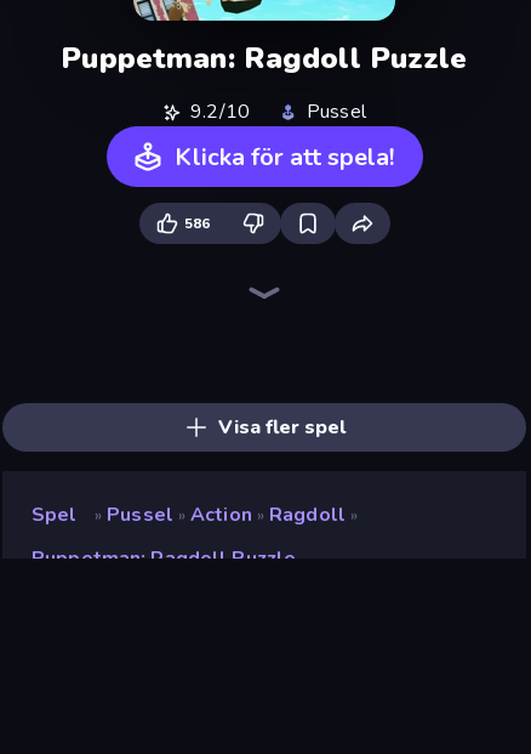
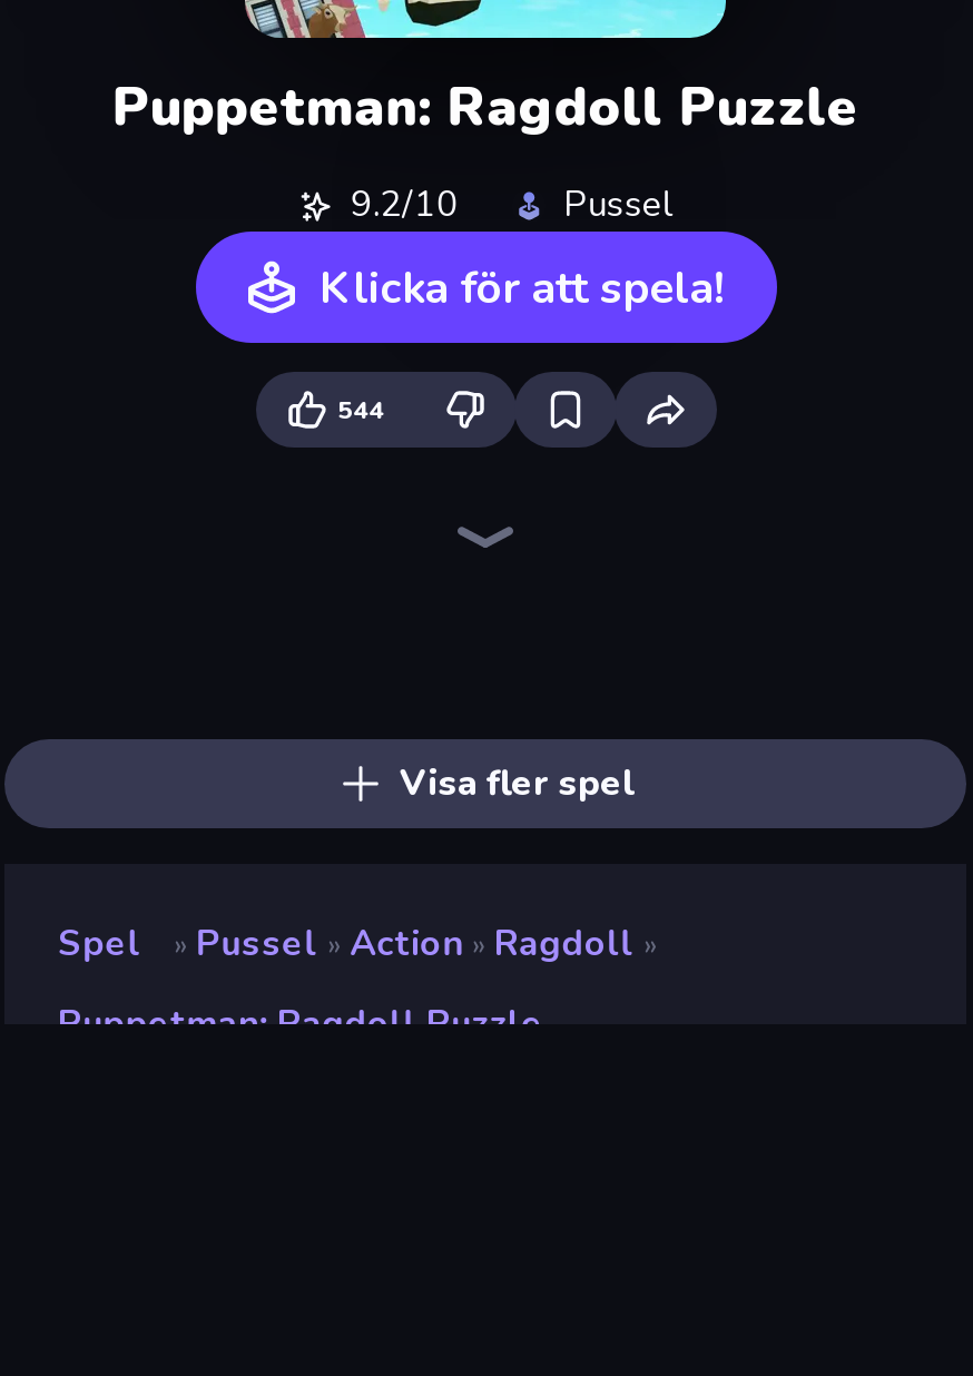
- 586
+ 544
